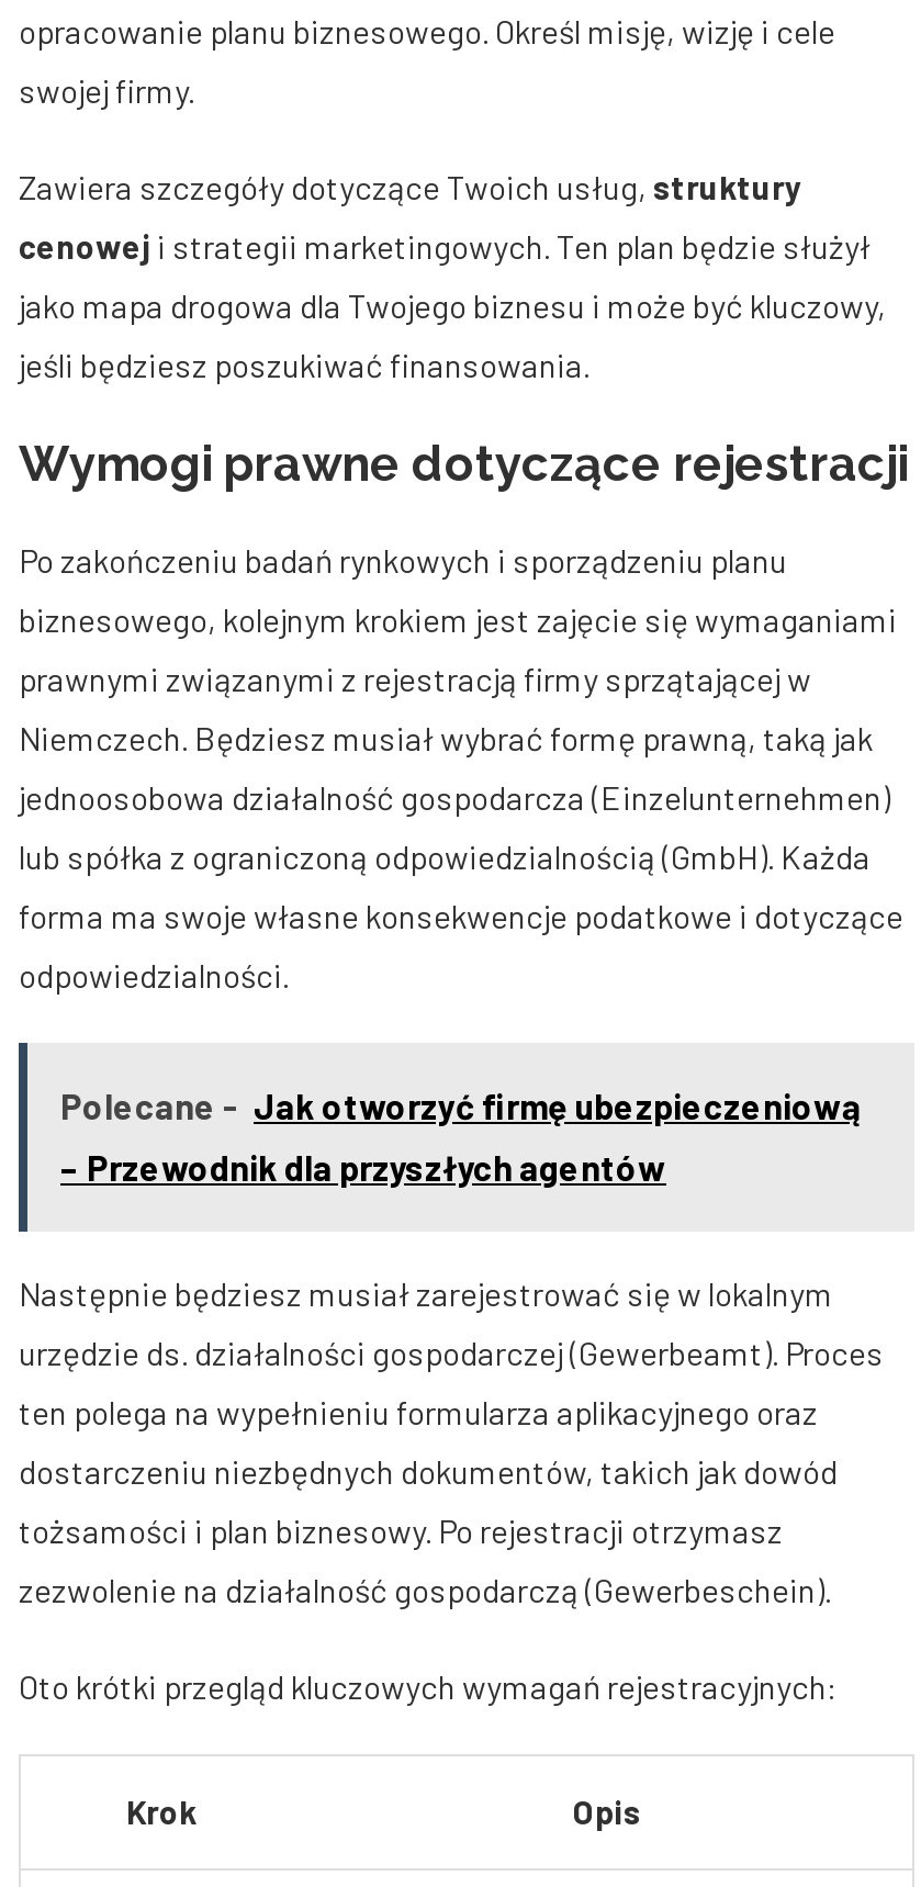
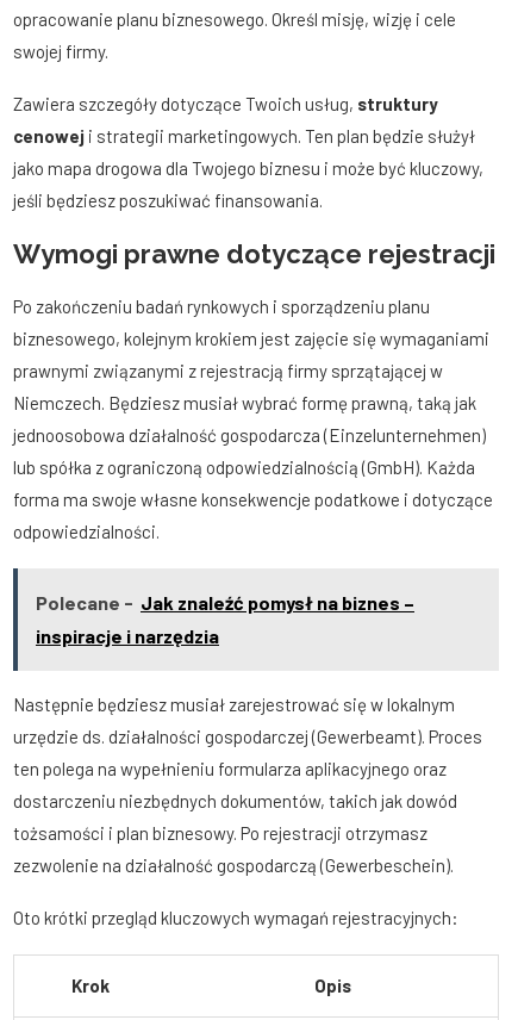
- Polecane - Jak otworzyć firmę ubezpieczeniową
+ Polecane - Jak znaleźć pomysł na biznes –

- – Przewodnik dla przyszłych agentów
+ inspiracje i narzędzia
